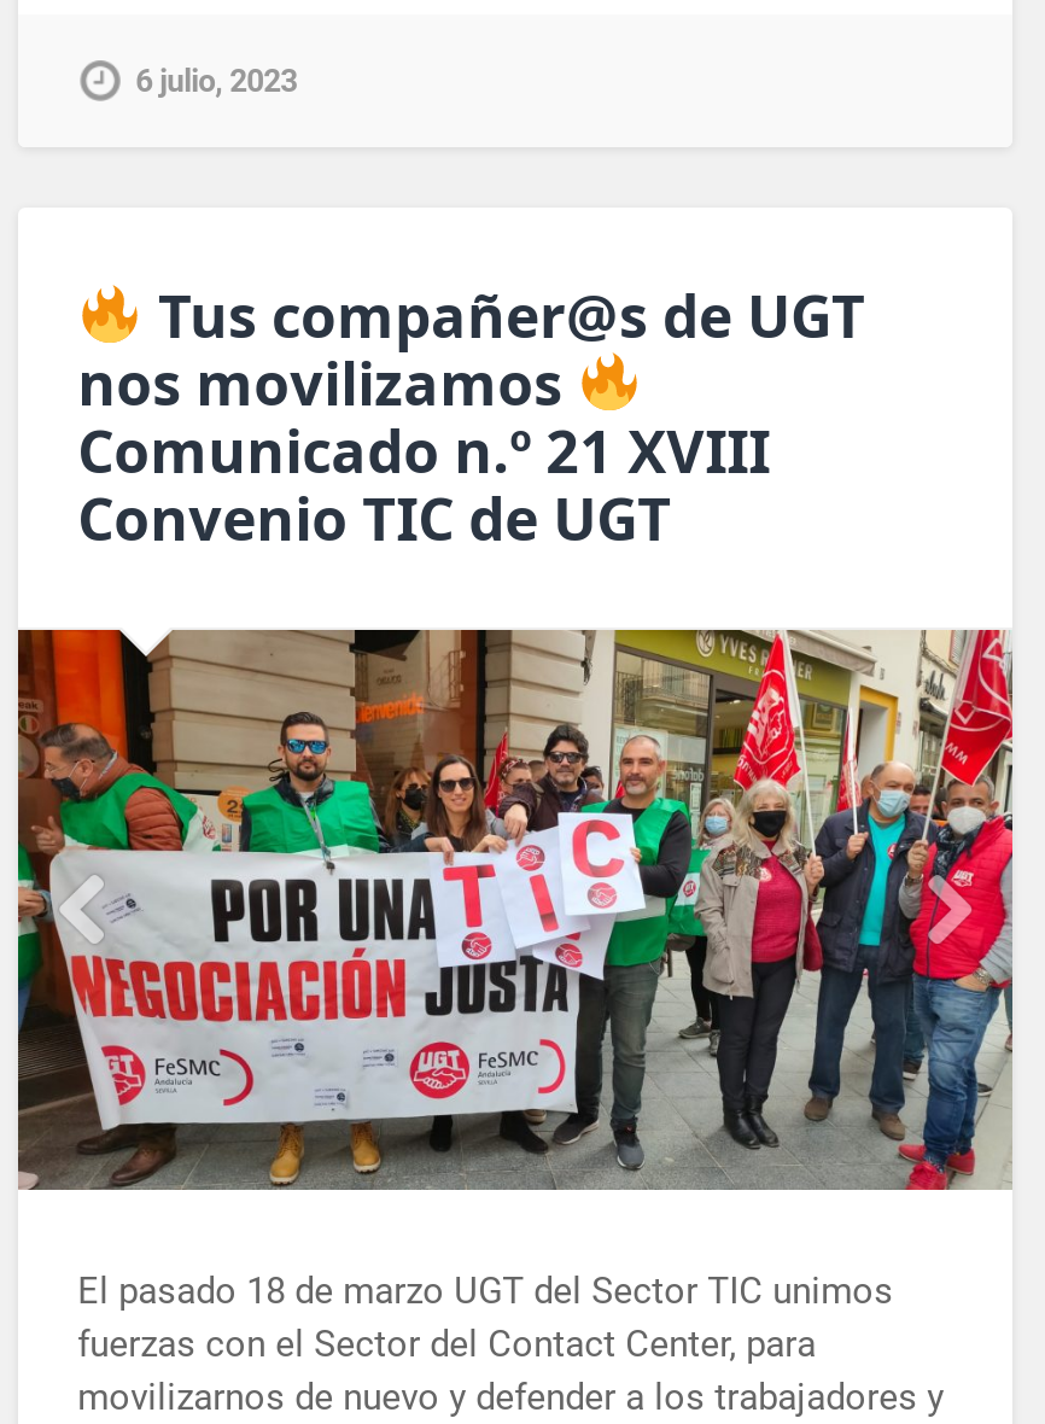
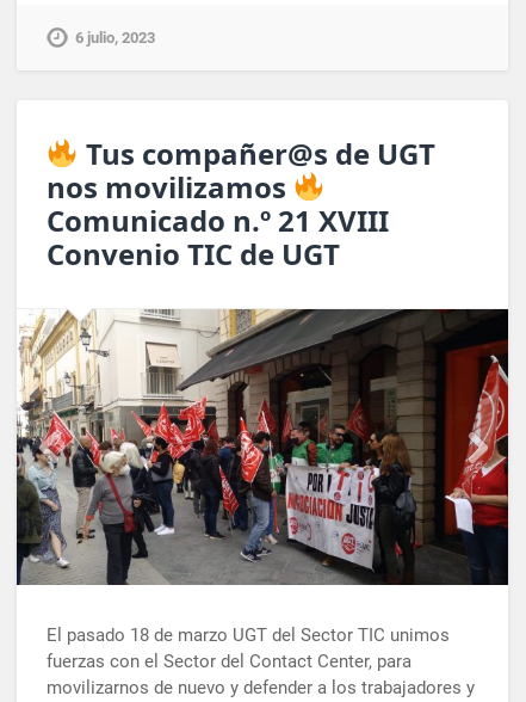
- [image]
+ [image]
